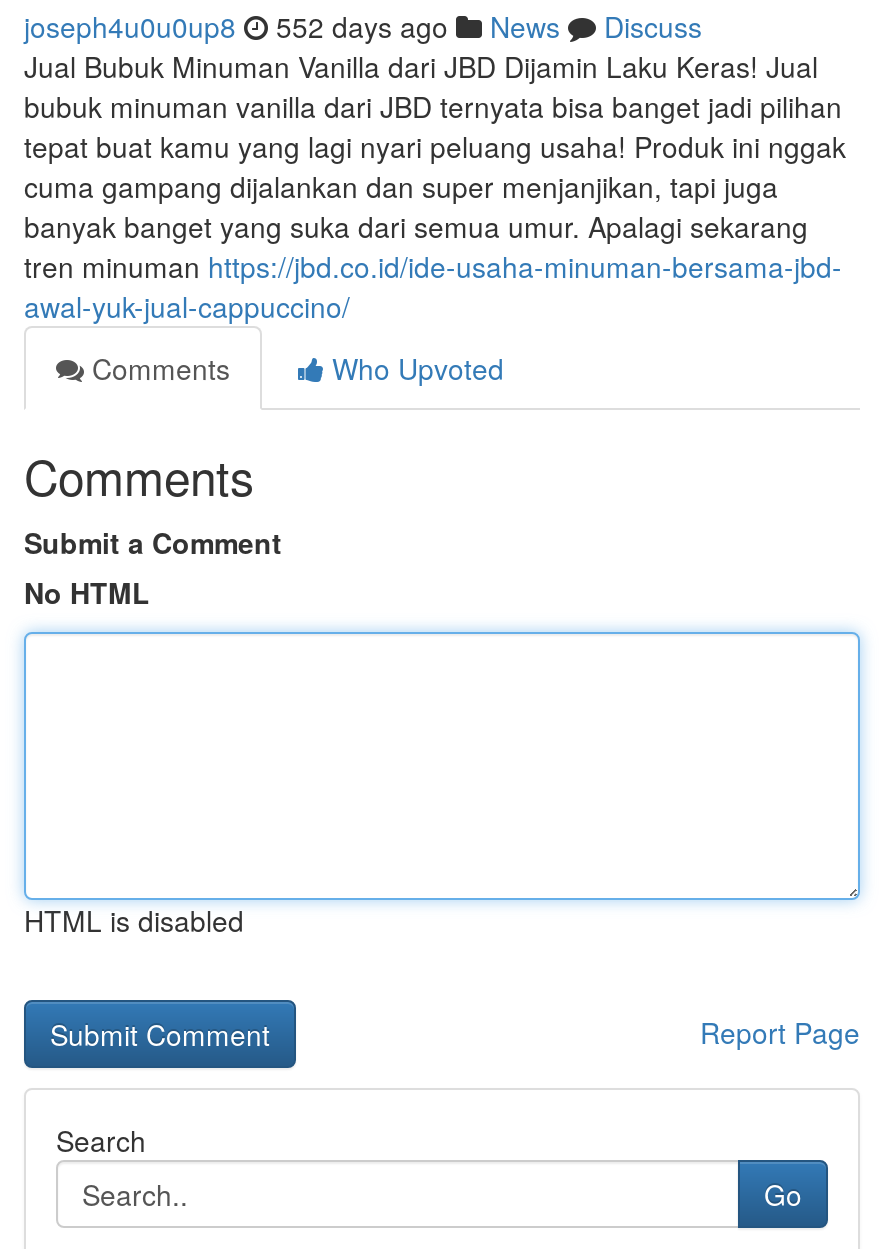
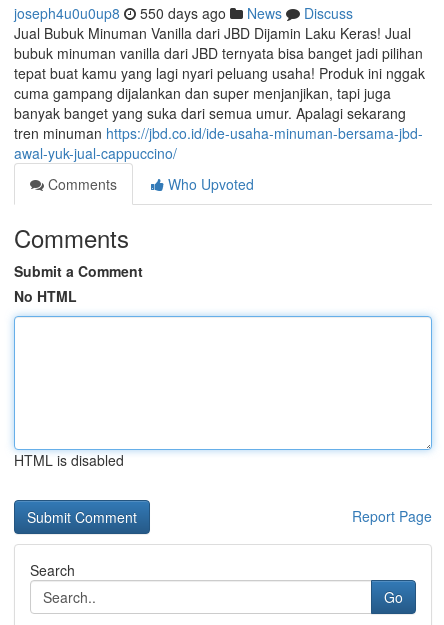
- joseph4u0u0up8 552 days ago News Discuss
+ joseph4u0u0up8 550 days ago News Discuss
